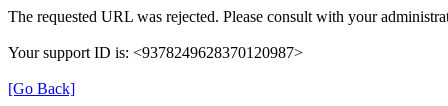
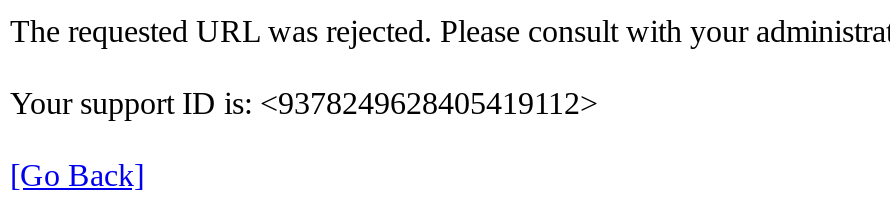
- Your support ID is: <9378249628370120987>
+ Your support ID is: <9378249628405419112>
